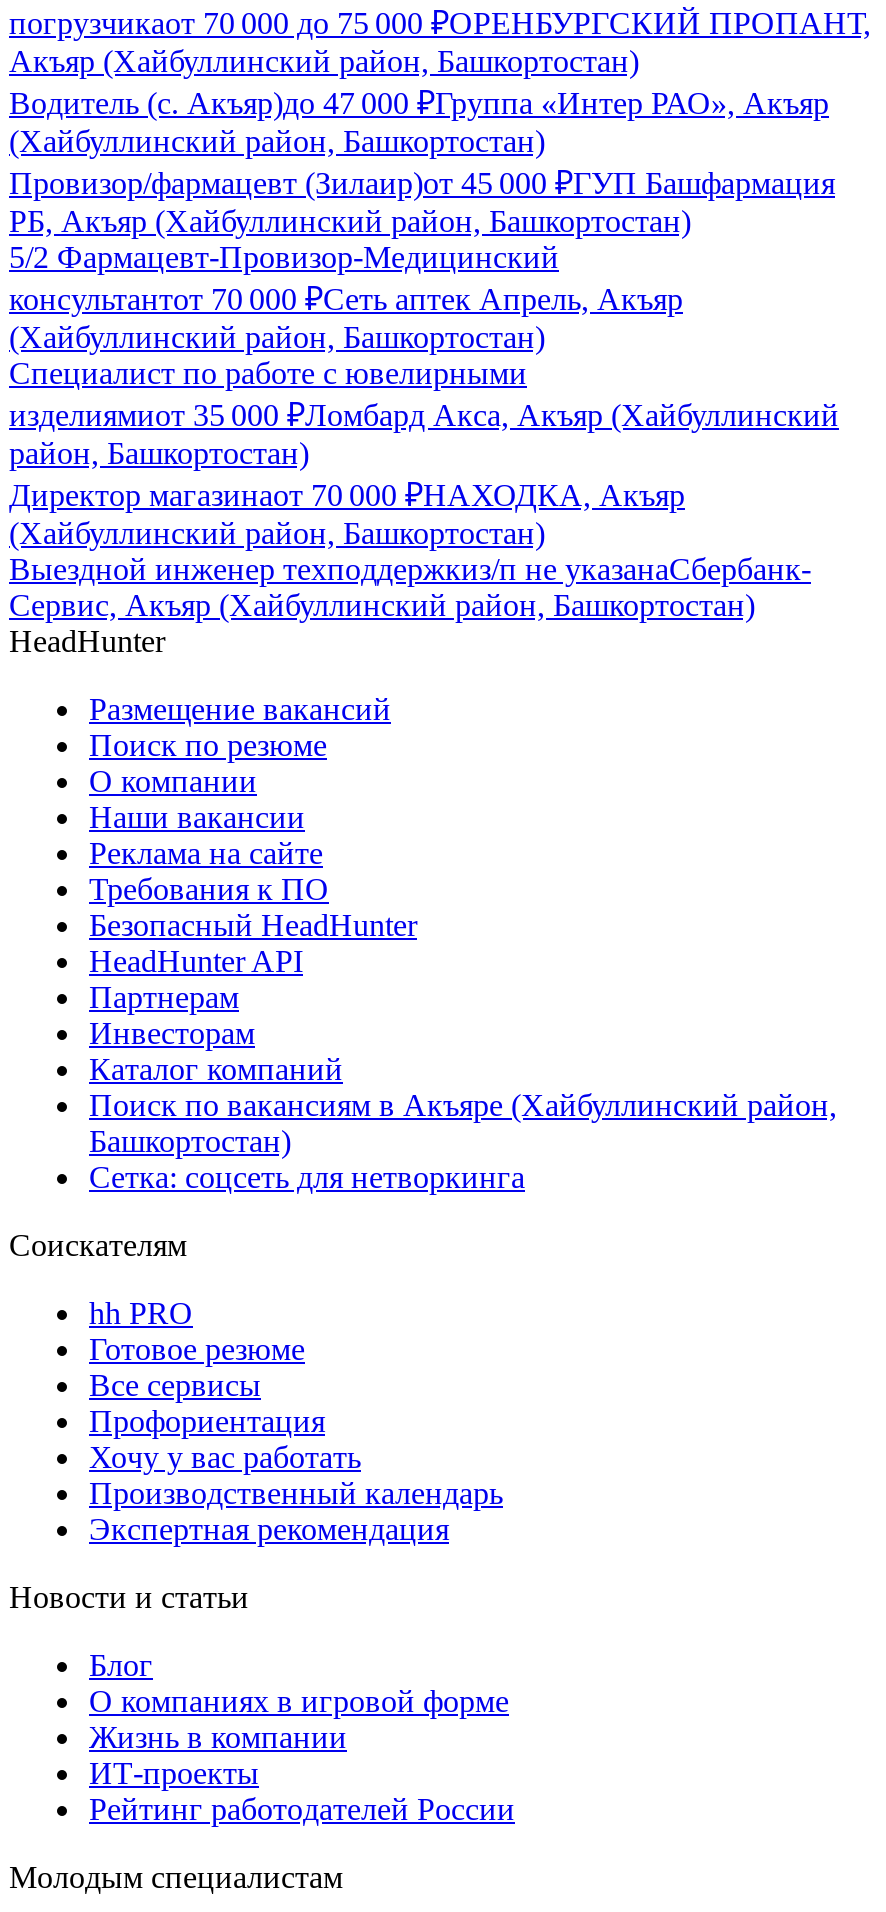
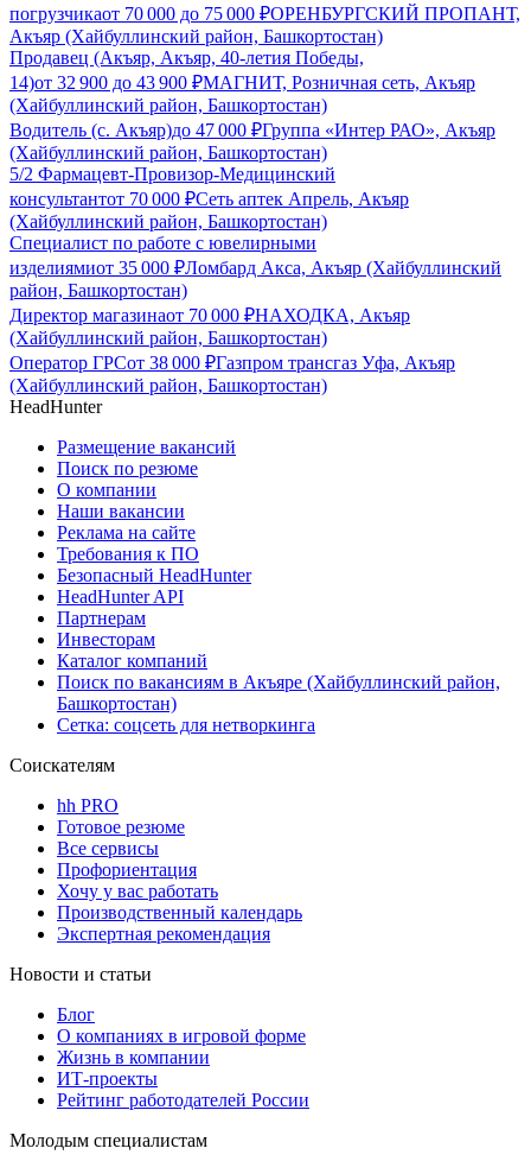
+ Продавец (Акъяр, Акъяр, 40-летия Победы,
+ 14)от 32 900 до 43 900 ₽МАГНИТ, Розничная сеть, Акъяр
+ (Хайбуллинский район, Башкортостан)

moved down: Водитель (с. Акъяр)до 47 000 ₽Группа «Интер РАО», Акъяр | (Хайбуллинский район, Башкортостан)

- Провизор/фармацевт (Зилаир)от 45 000 ₽ГУП Башфармация
- РБ, Акъяр (Хайбуллинский район, Башкортостан)

- Выездной инженер техподдержкиз/п не указанаСбербанк-
- Сервис, Акъяр (Хайбуллинский район, Башкортостан)
+ Оператор ГРСот 38 000 ₽Газпром трансгаз Уфа, Акъяр
+ (Хайбуллинский район, Башкортостан)
